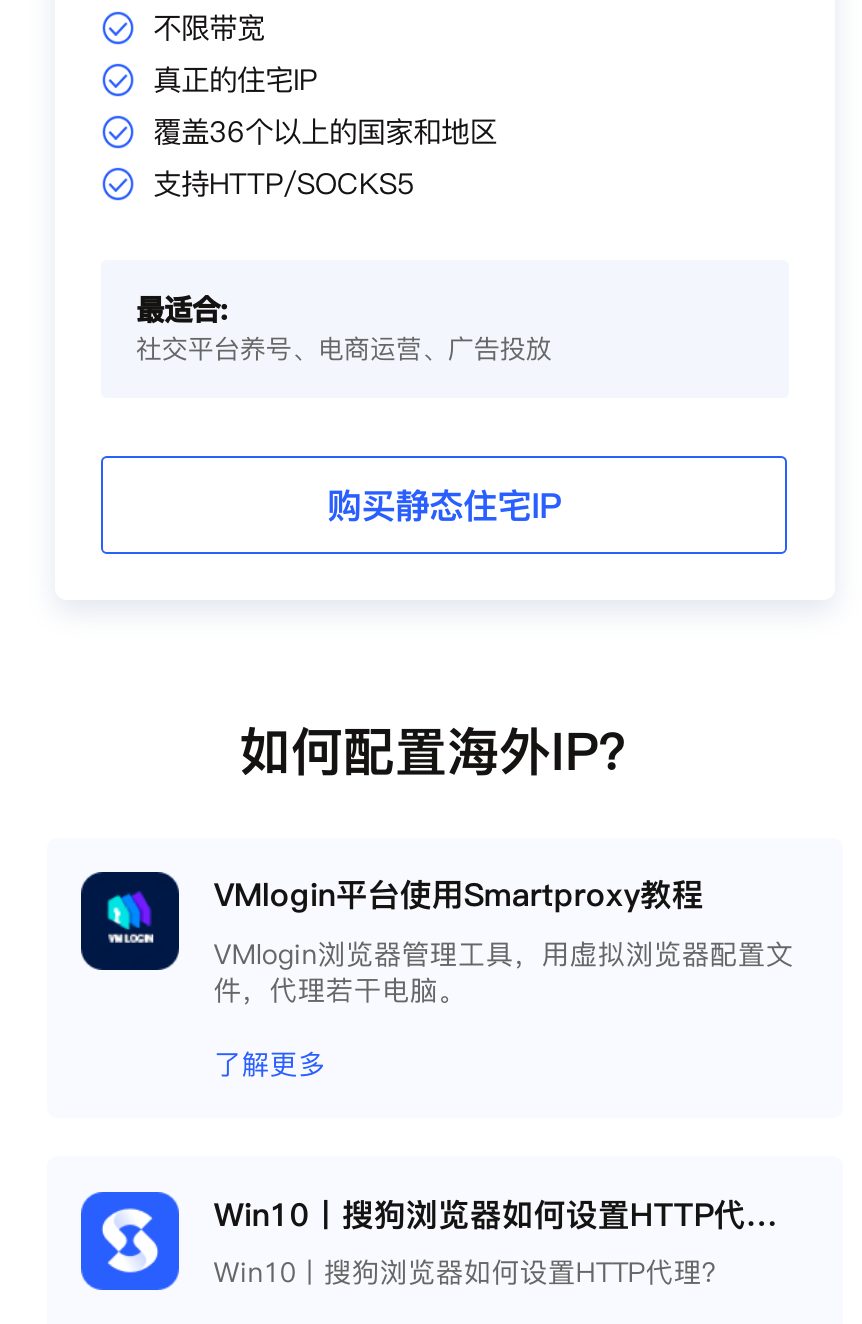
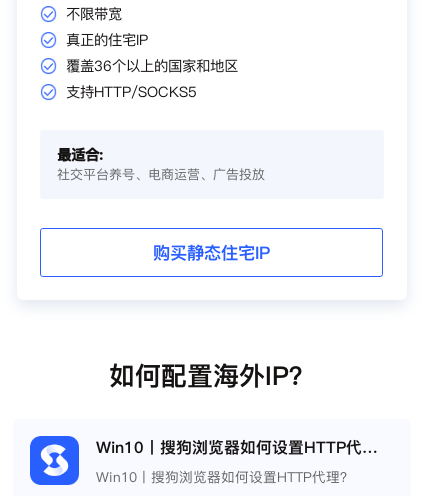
- [image]
- VMlogin平台使用Smartproxy教程
- VMlogin浏览器管理工具，用虚拟浏览器配置文
- 件，代理若干电脑。
- 了解更多
